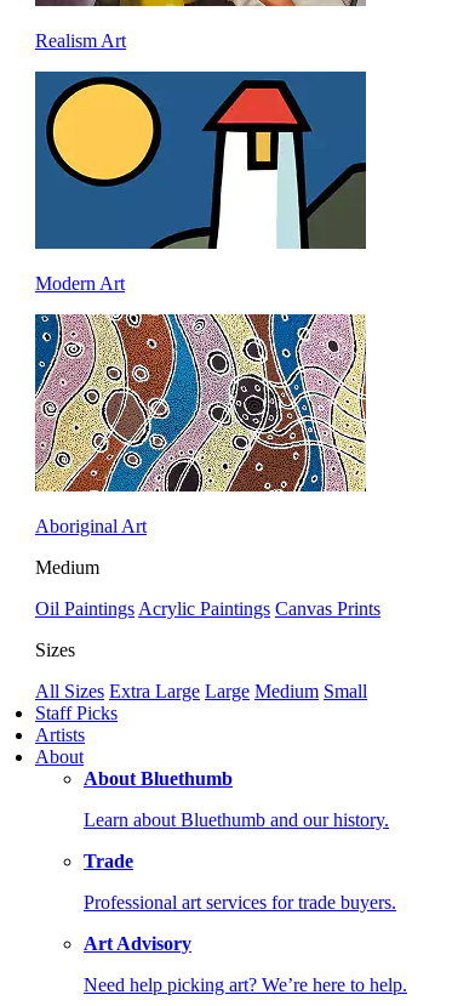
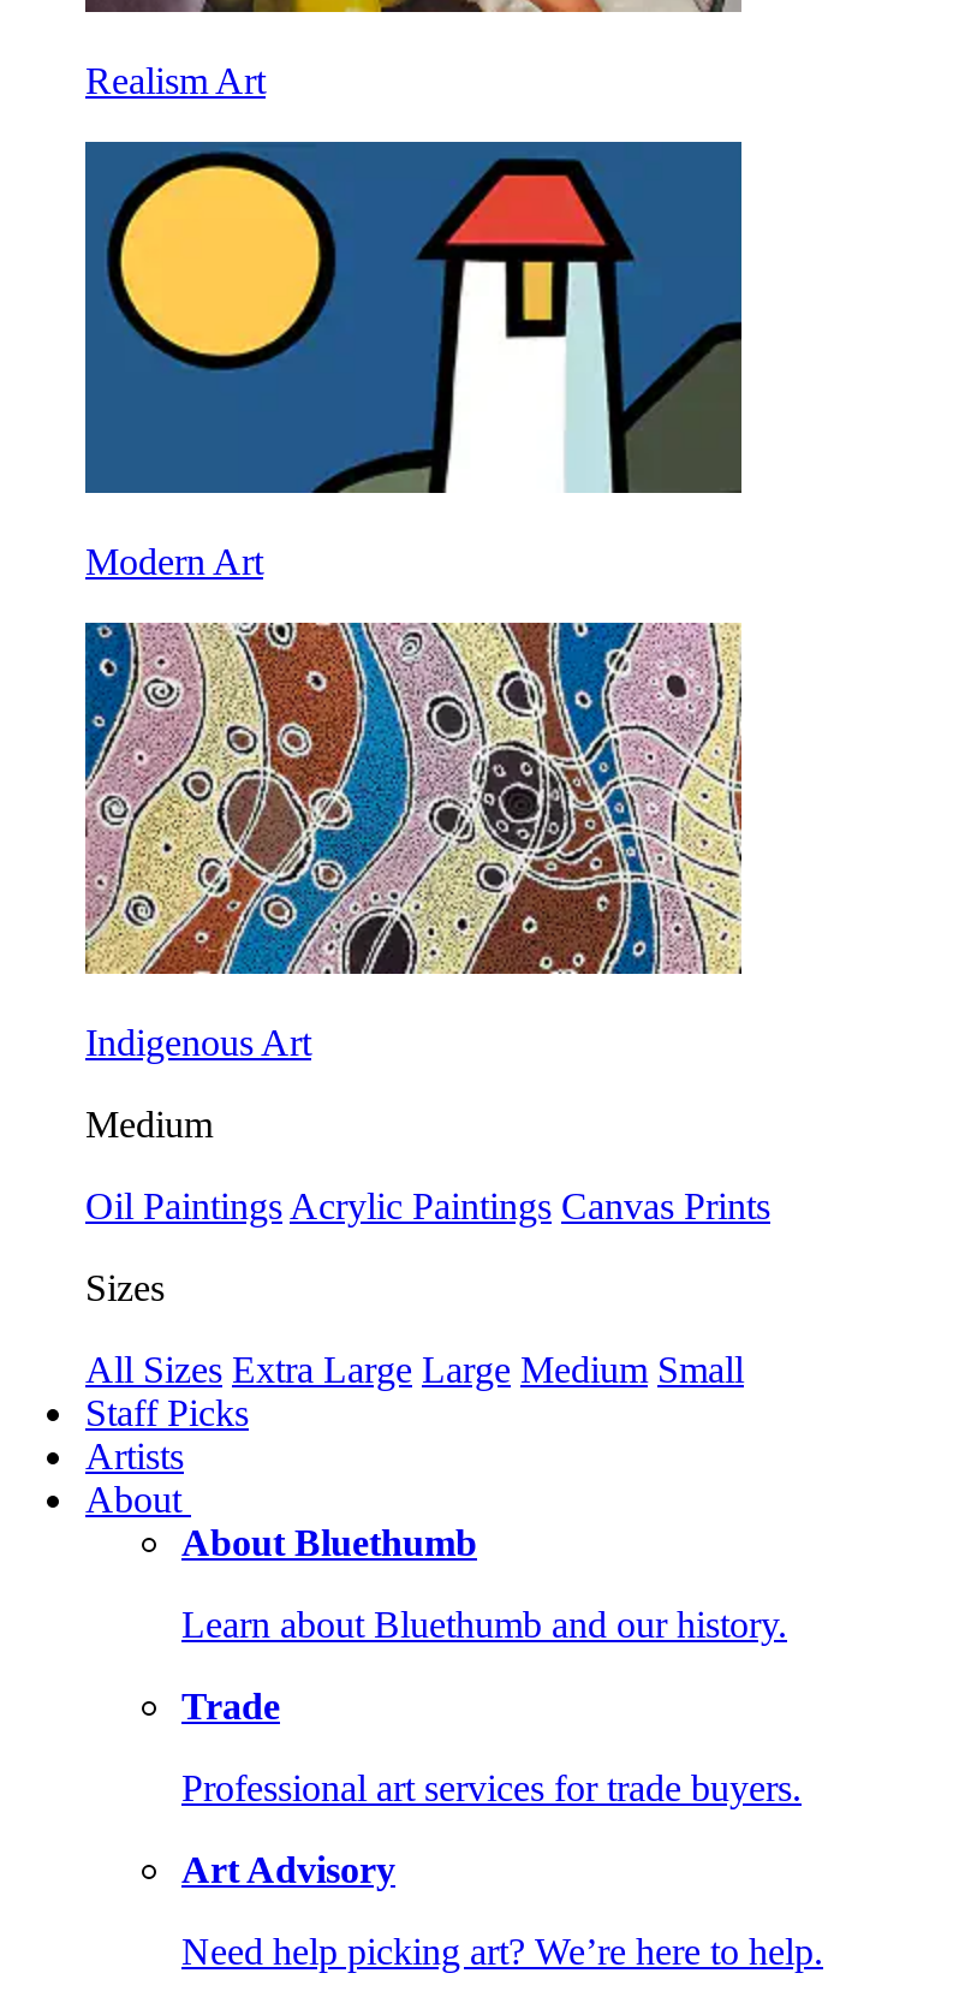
- Aboriginal Art
+ Indigenous Art
